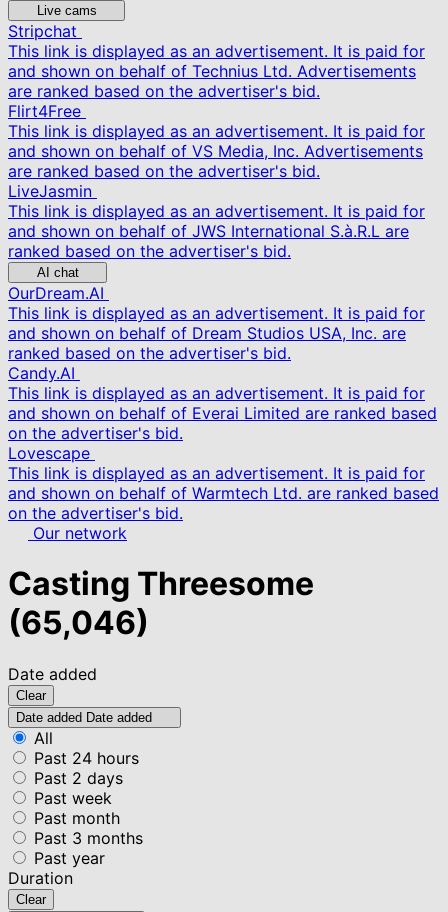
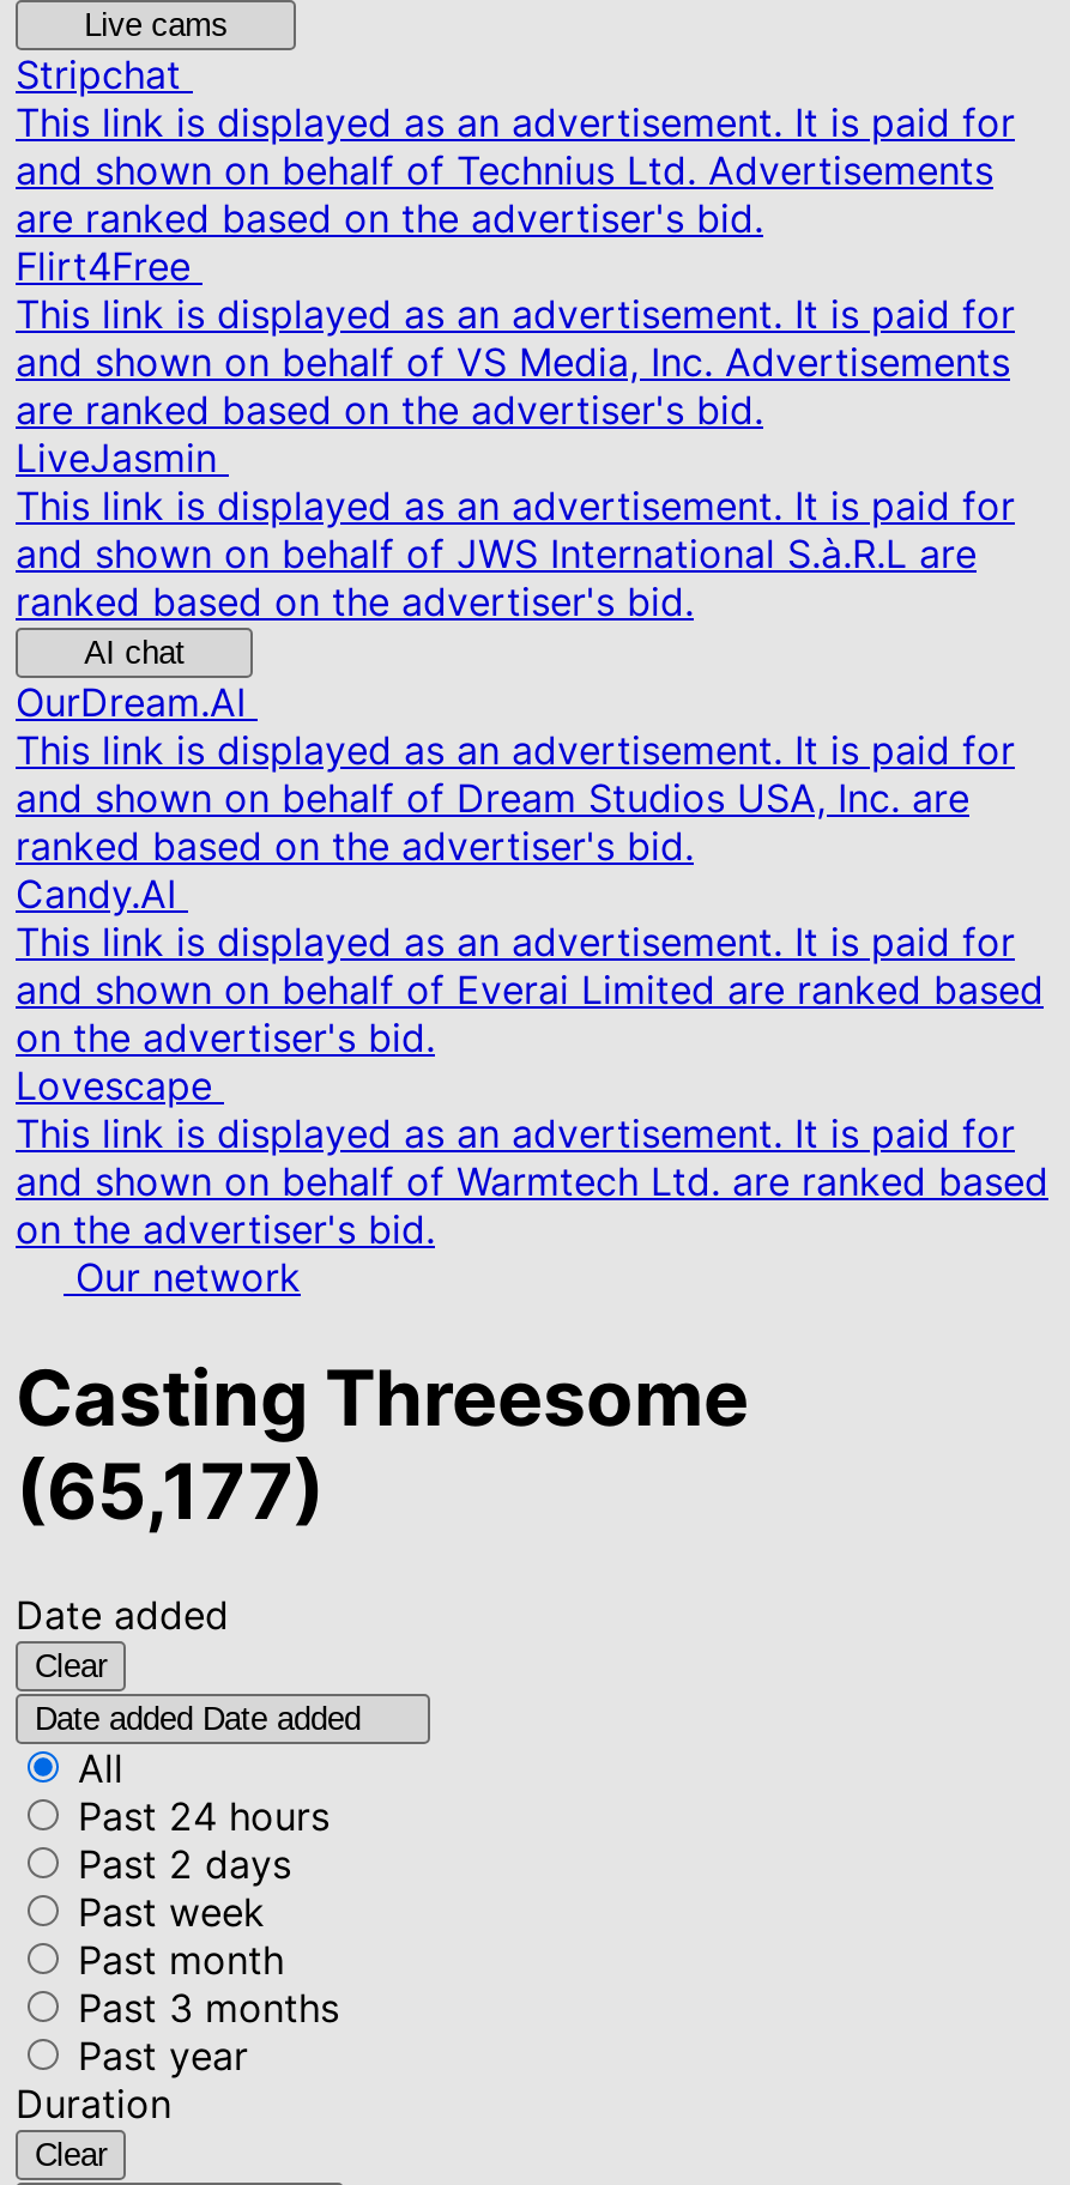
- (65,046)
+ (65,177)
